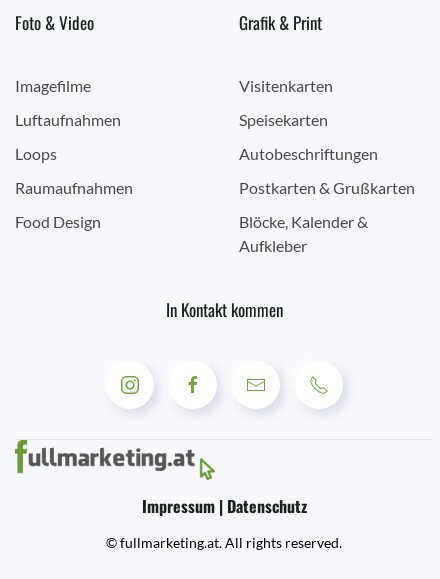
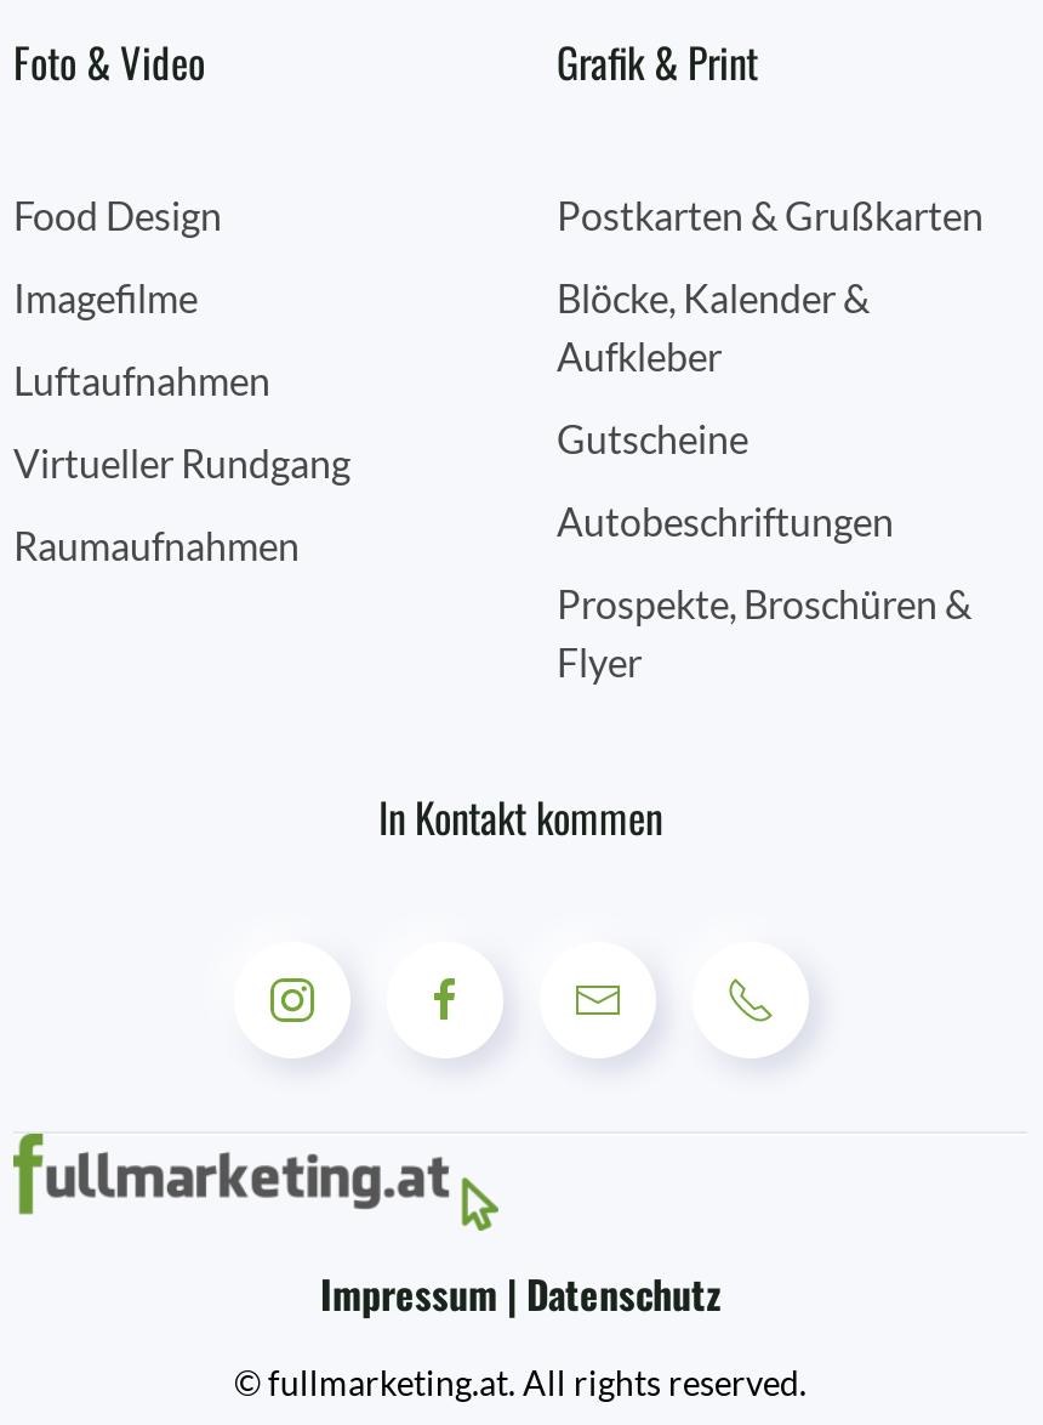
- Visitenkarten
- Speisekarten

+ Gutscheine
+ Prospekte, Broschüren &
+ Flyer

- Loops
+ Virtueller Rundgang

moved down: Autobeschriftungen

moved up: Postkarten & Grußkarten | Blöcke, Kalender & | Aufkleber

moved up: Food Design
